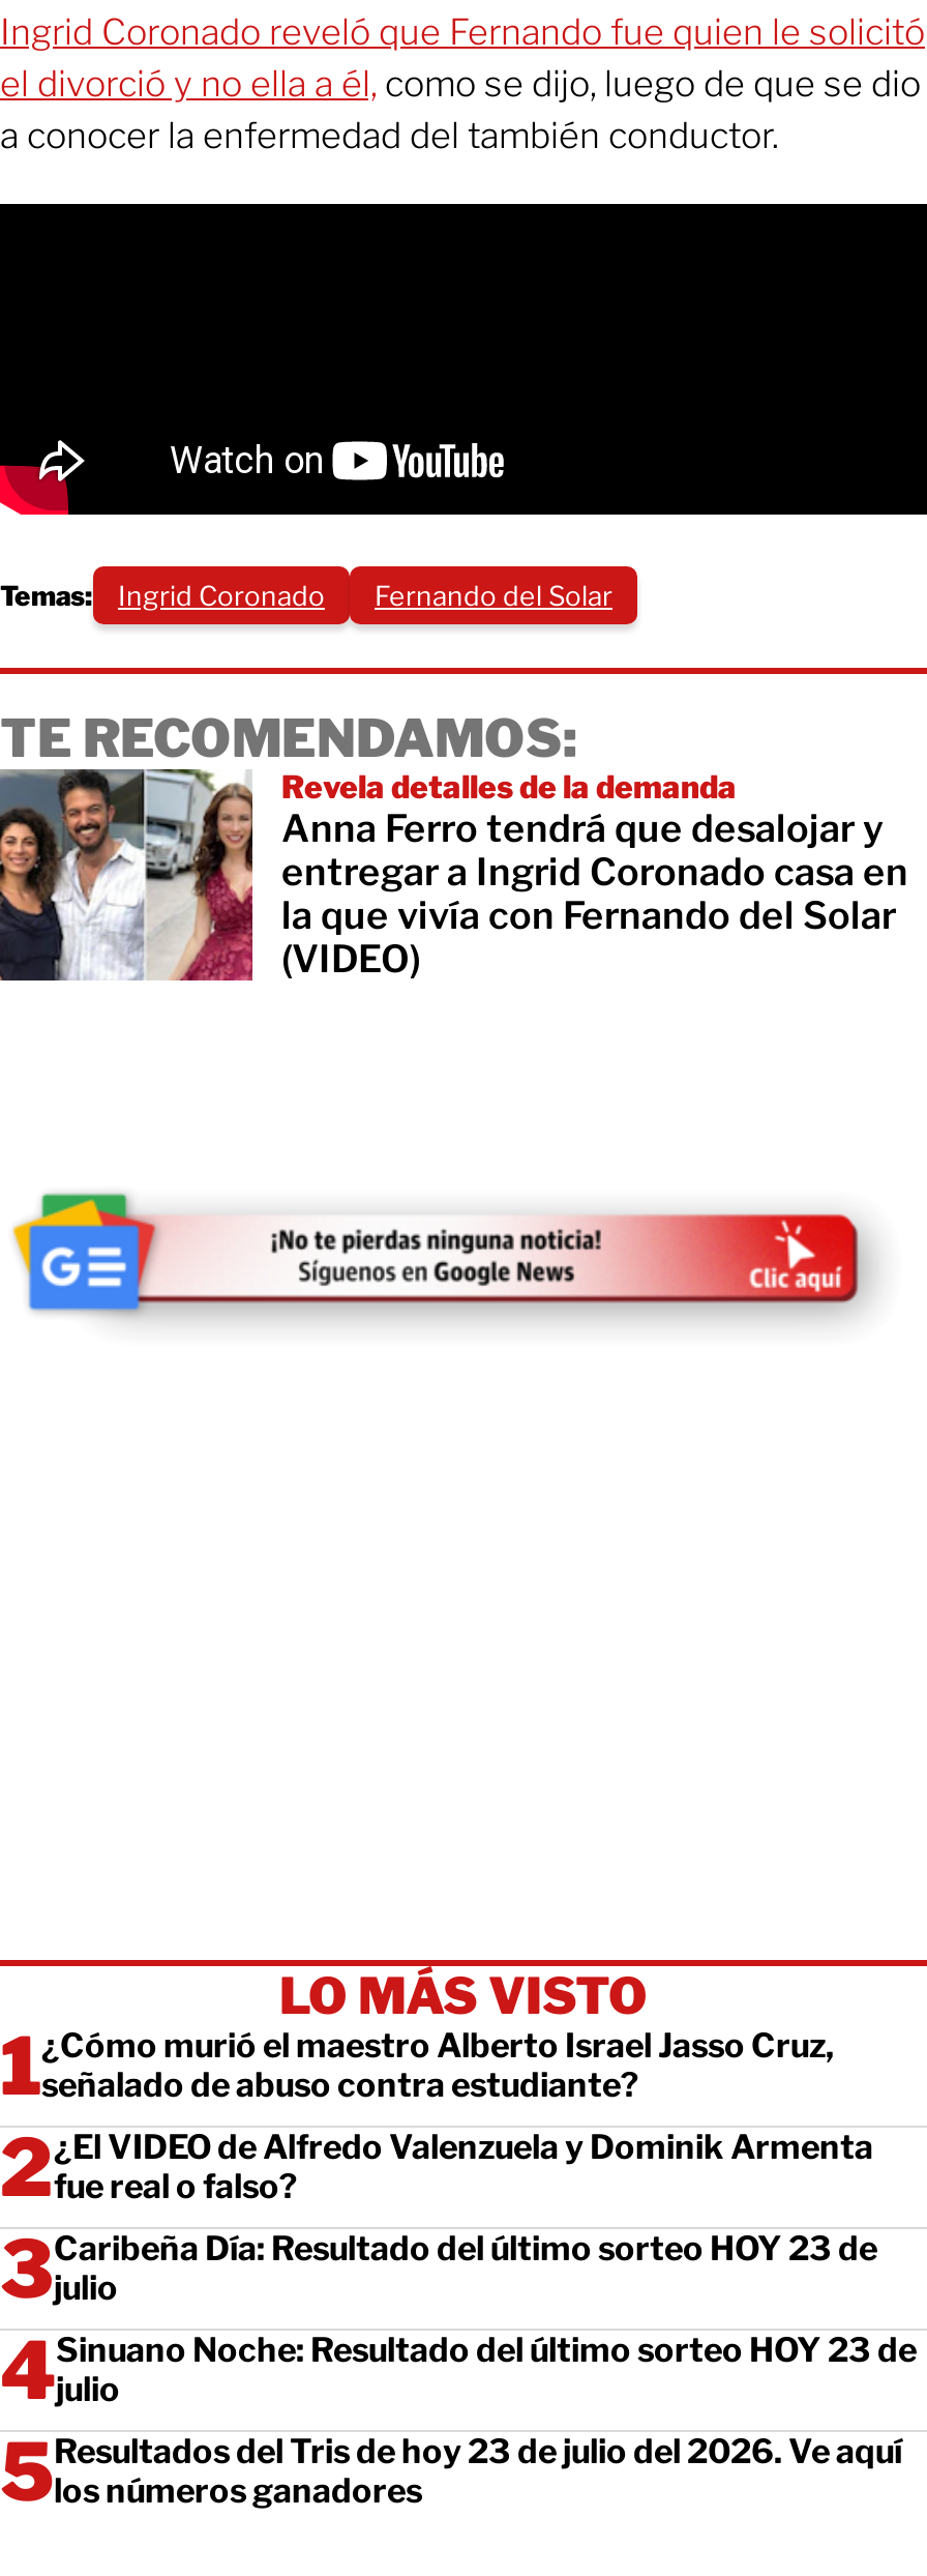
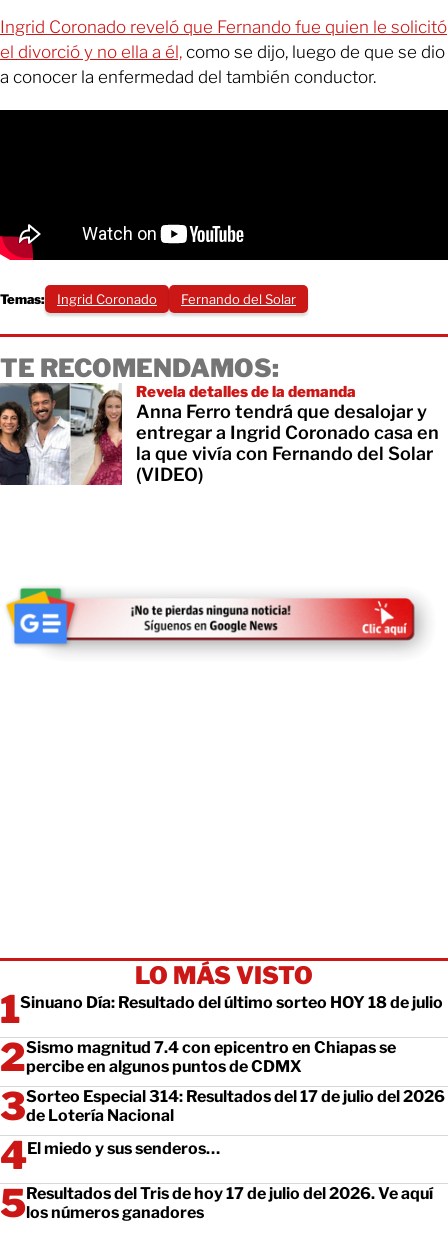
- ¿Cómo murió el maestro Alberto Israel Jasso Cruz,
- señalado de abuso contra estudiante?
+ Sinuano Día: Resultado del último sorteo HOY 18 de julio

- ¿El VIDEO de Alfredo Valenzuela y Dominik Armenta
- fue real o falso?
+ Sismo magnitud 7.4 con epicentro en Chiapas se
+ percibe en algunos puntos de CDMX

- Caribeña Día: Resultado del último sorteo HOY 23 de
- julio
+ Sorteo Especial 314: Resultados del 17 de julio del 2026
+ de Lotería Nacional

- Sinuano Noche: Resultado del último sorteo HOY 23 de
- julio
+ El miedo y sus senderos…

- Resultados del Tris de hoy 23 de julio del 2026. Ve aquí
+ Resultados del Tris de hoy 17 de julio del 2026. Ve aquí
